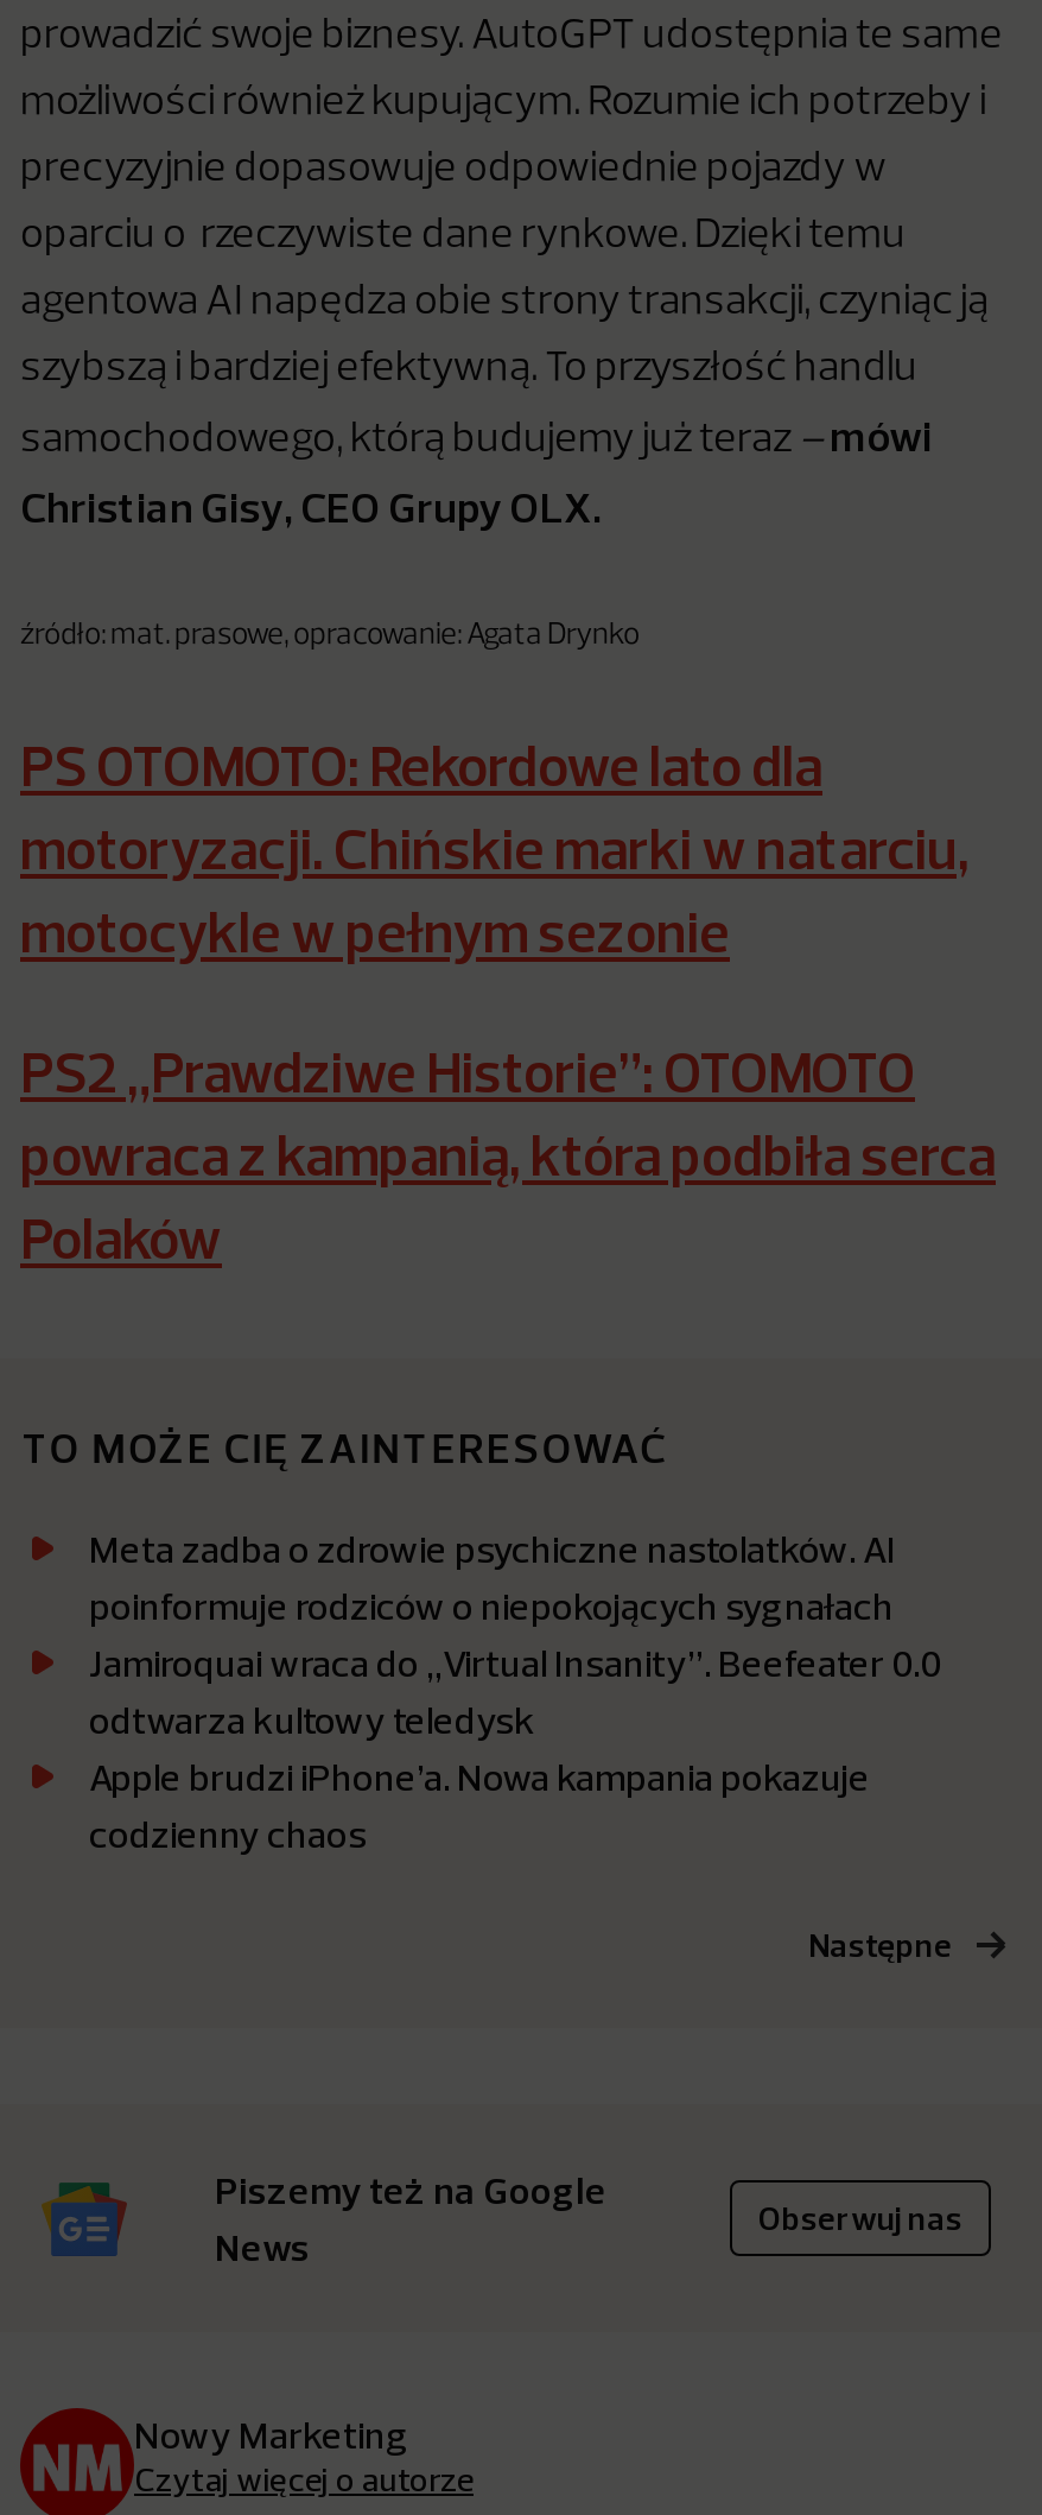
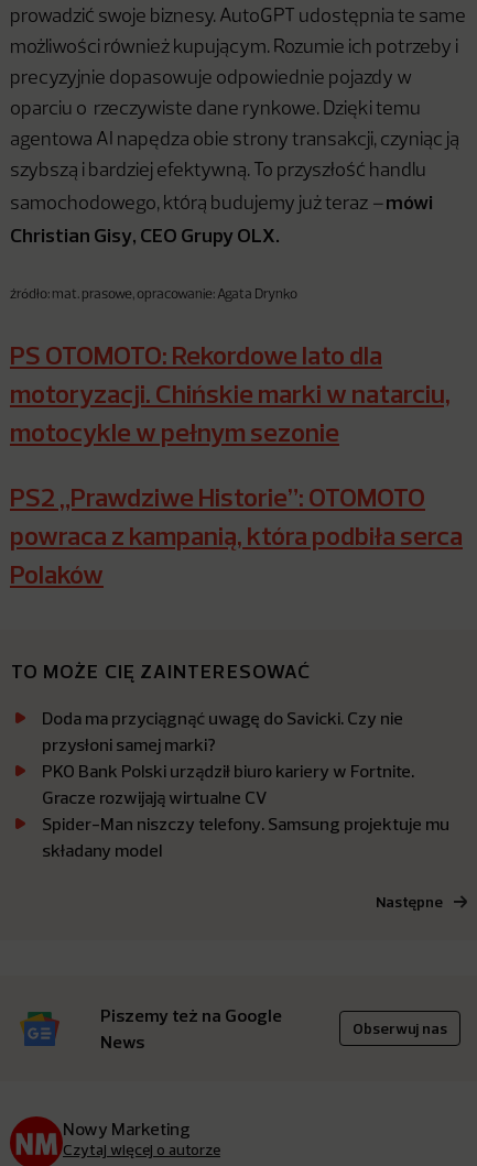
- Meta zadba o zdrowie psychiczne nastolatków. AI
- poinformuje rodziców o niepokojących sygnałach
- Jamiroquai wraca do „Virtual Insanity”. Beefeater 0.0
- odtwarza kultowy teledysk
- Apple brudzi iPhone’a. Nowa kampania pokazuje
- codzienny chaos
+ Doda ma przyciągnąć uwagę do Savicki. Czy nie
+ przysłoni samej marki?
+ PKO Bank Polski urządził biuro kariery w Fortnite.
+ Gracze rozwijają wirtualne CV
+ Spider-Man niszczy telefony. Samsung projektuje mu
+ składany model
